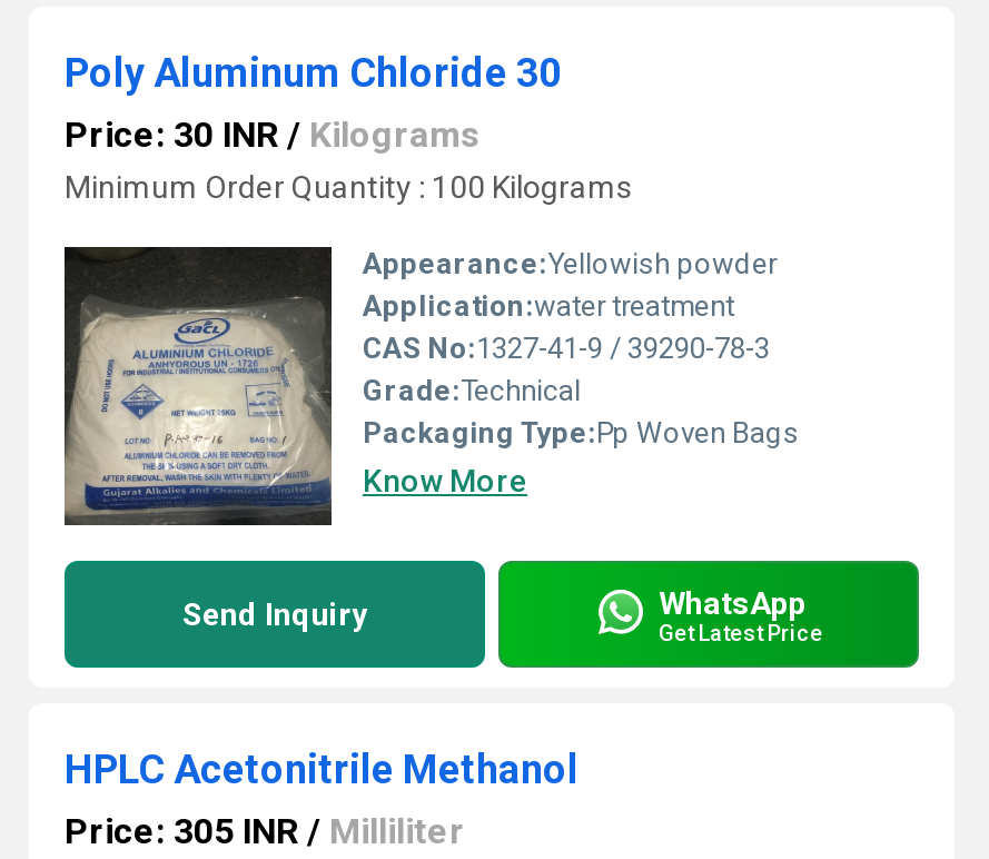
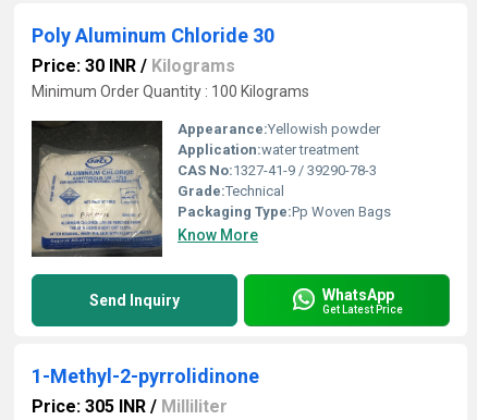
- HPLC Acetonitrile Methanol
+ 1-Methyl-2-pyrrolidinone
